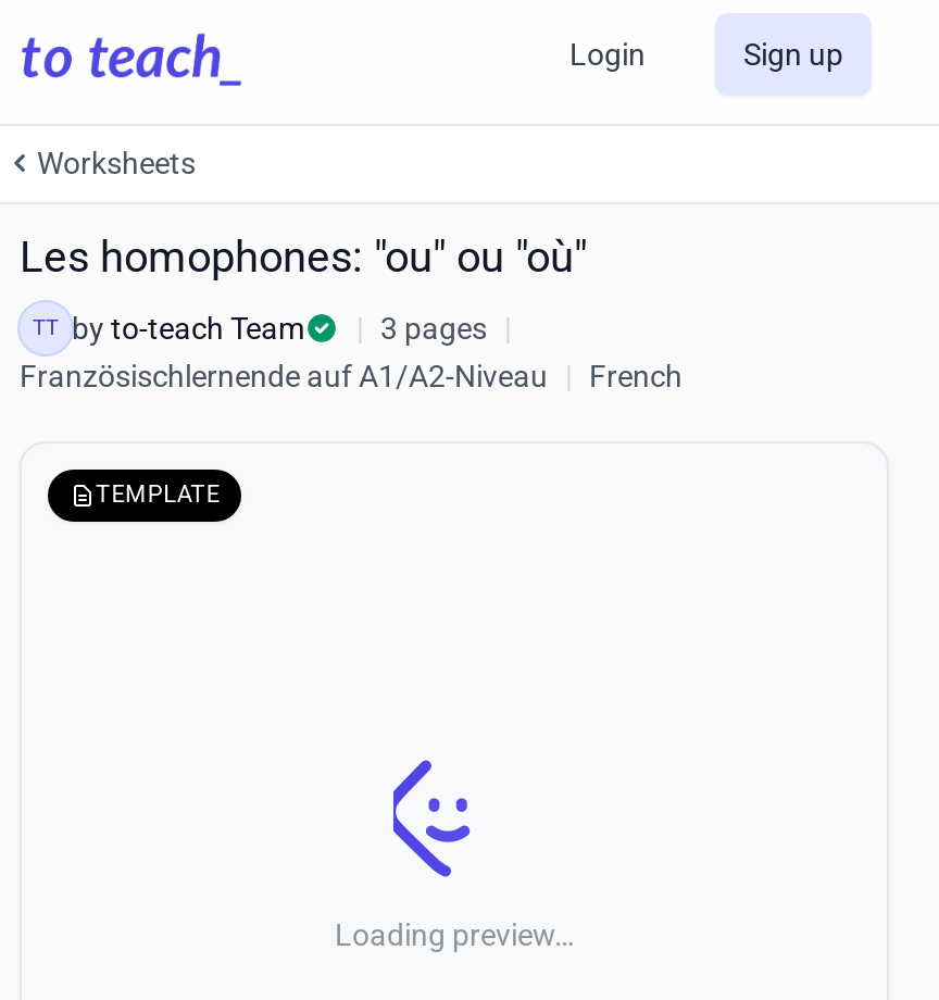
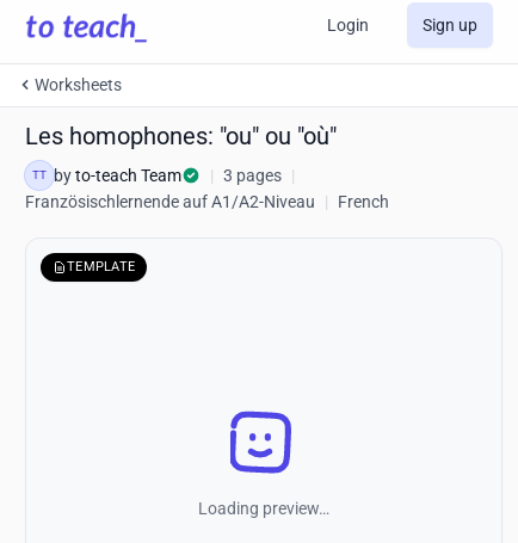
- [image]
+ [image]
